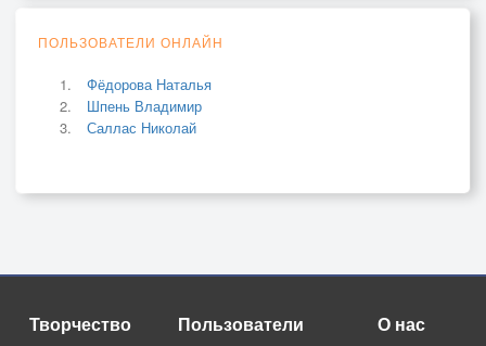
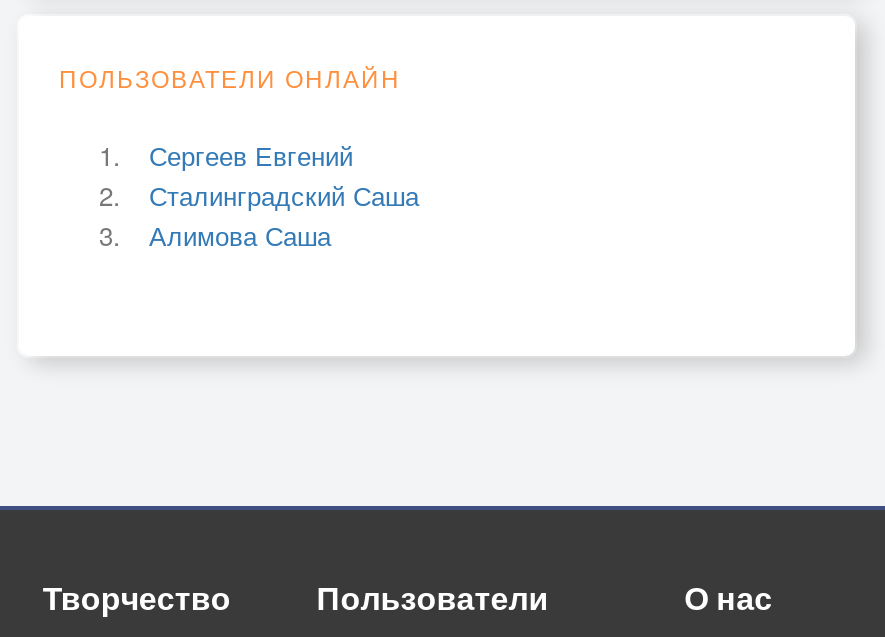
- Фёдорова Наталья
- Шпень Владимир
- Саллас Николай
+ Сергеев Евгений
+ Сталинградский Саша
+ Алимова Саша
